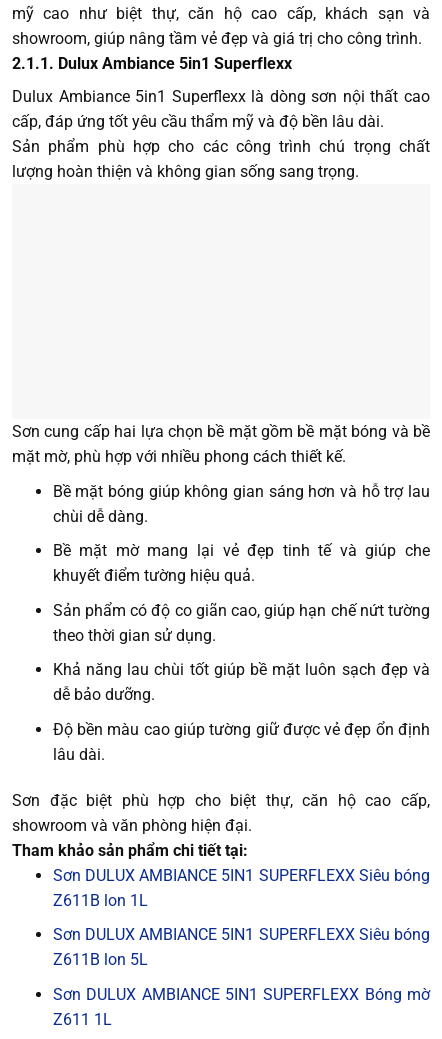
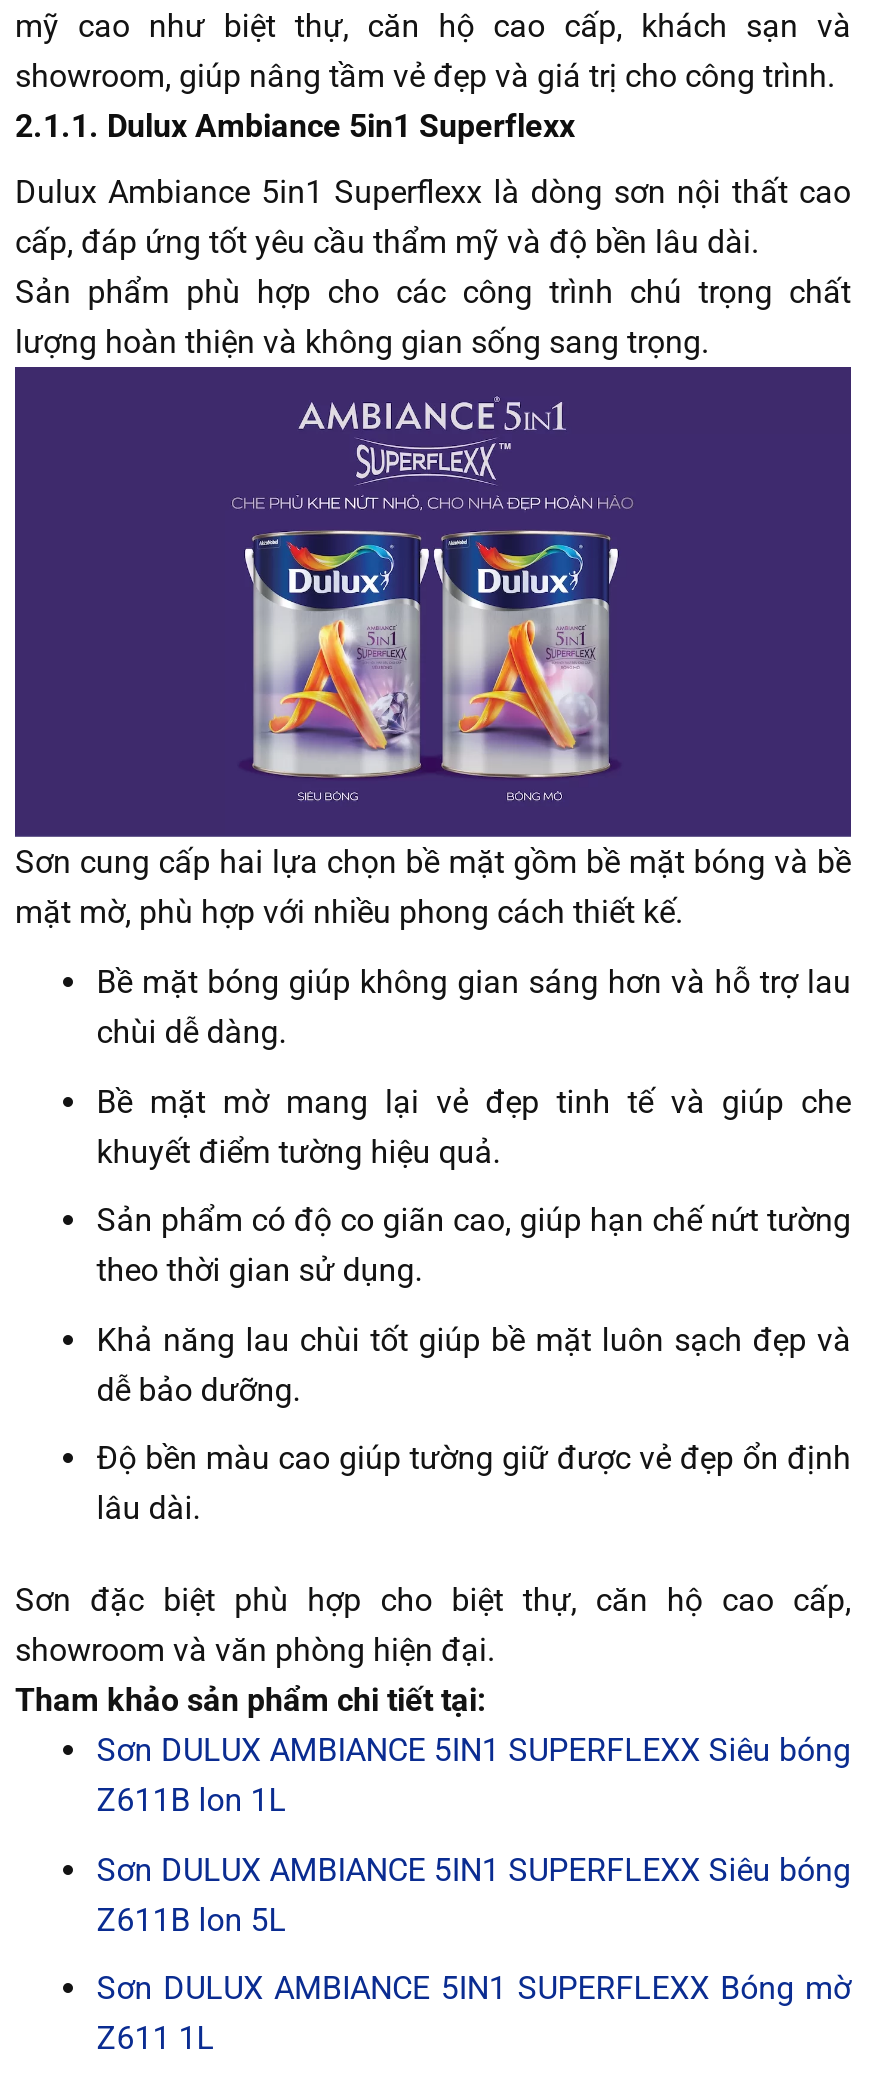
+ [image]
